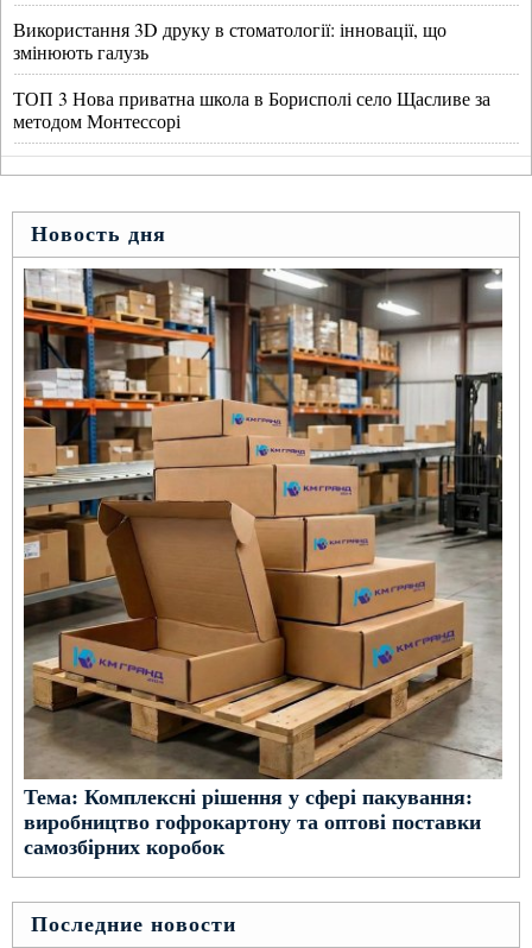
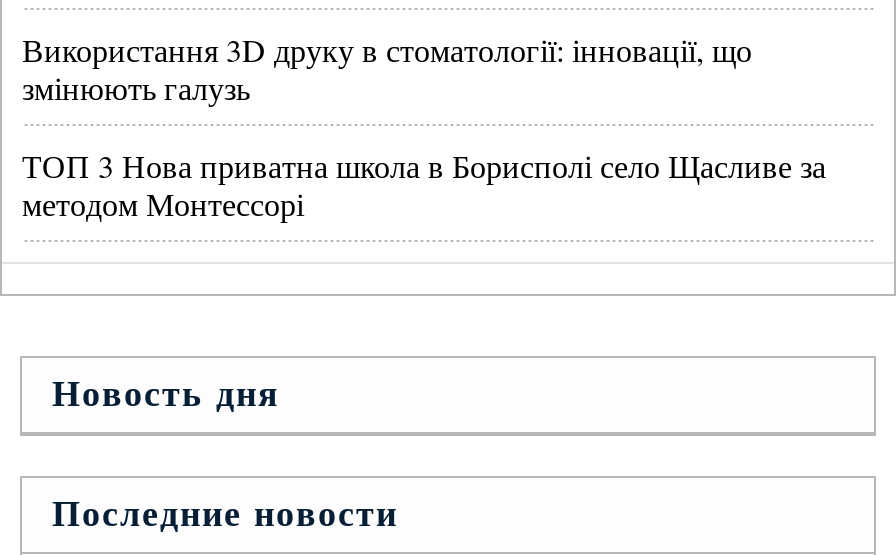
- [image]
- Тема: Комплексні рішення у сфері пакування:
- виробництво гофрокартону та оптові поставки
- самозбірних коробок
